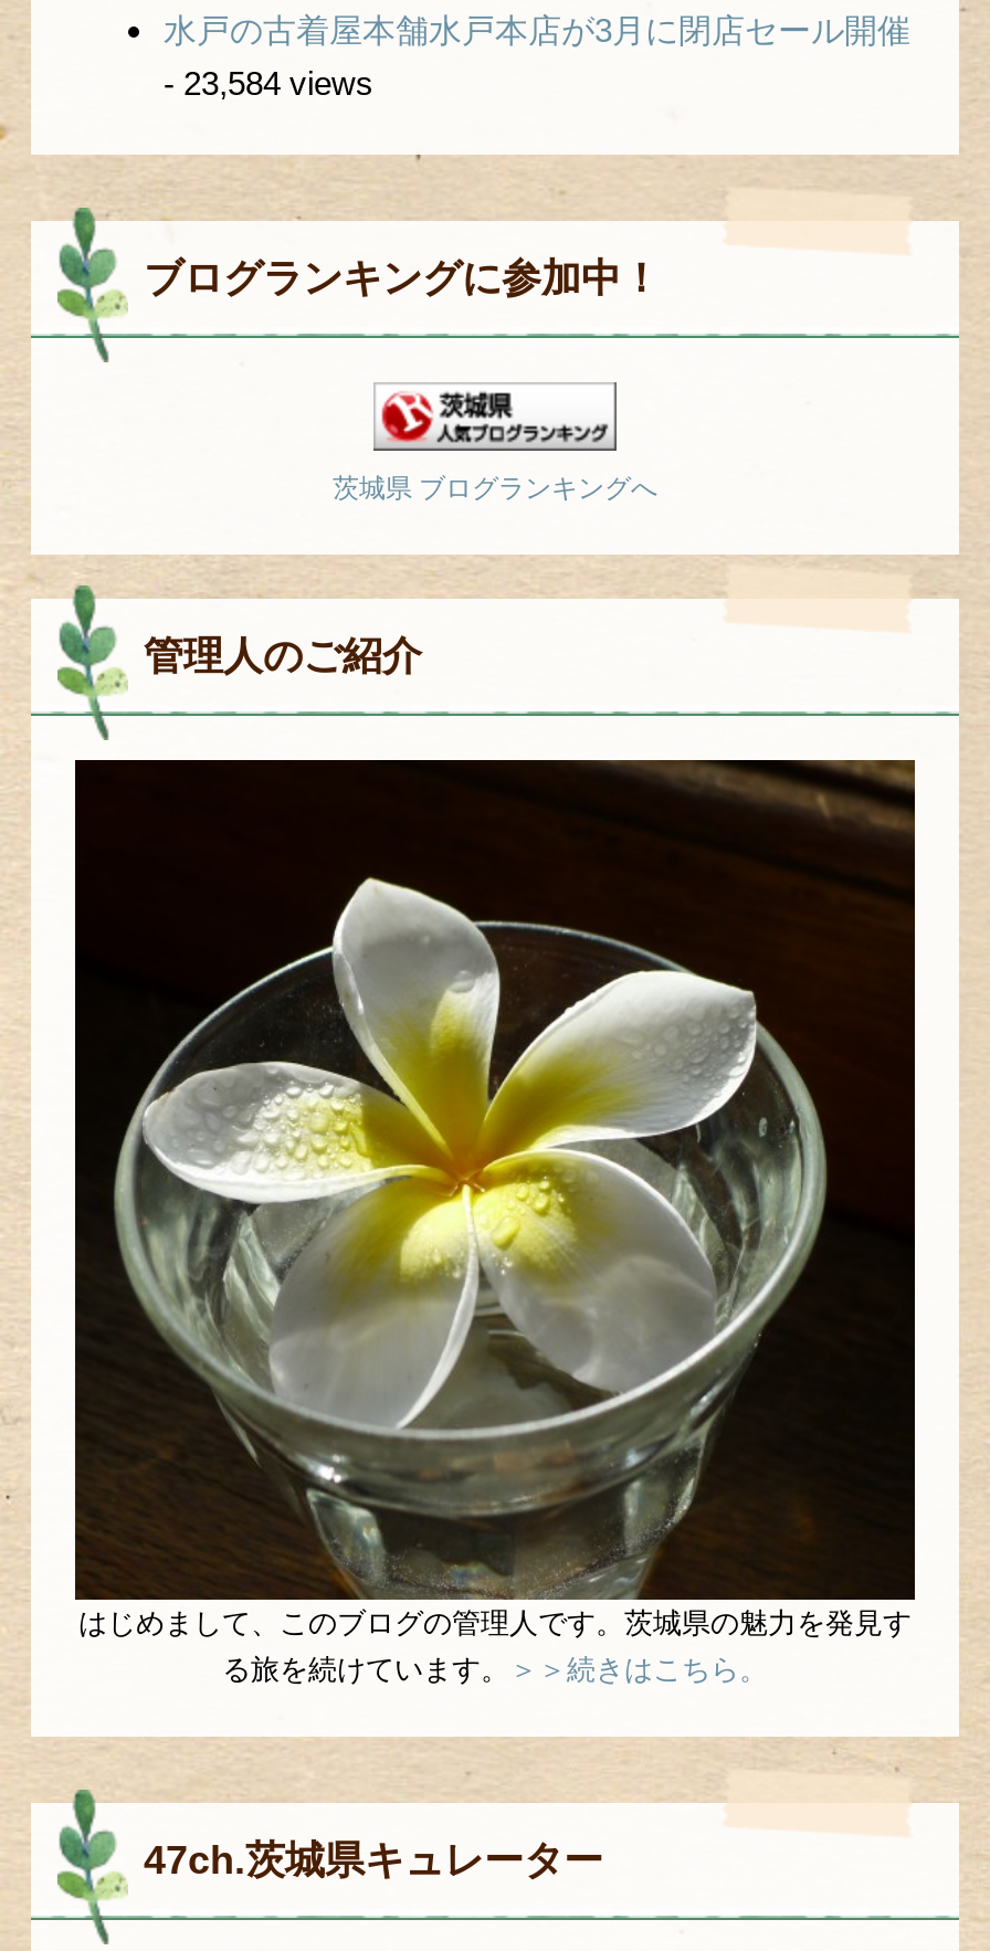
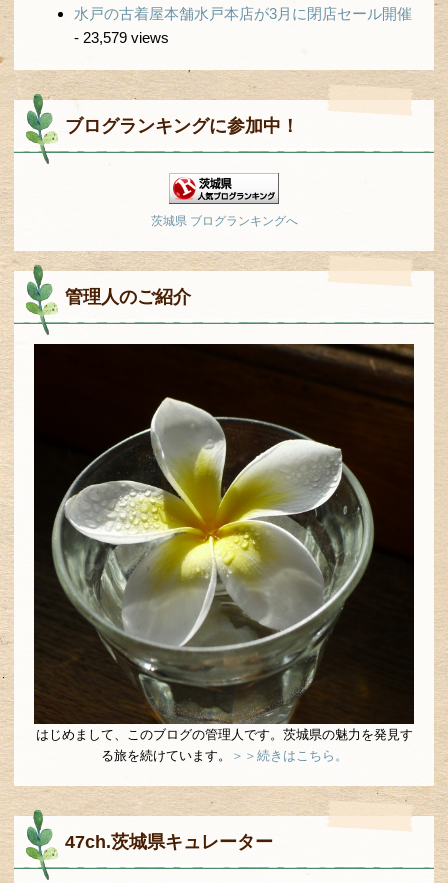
- - 23,584 views
+ - 23,579 views
